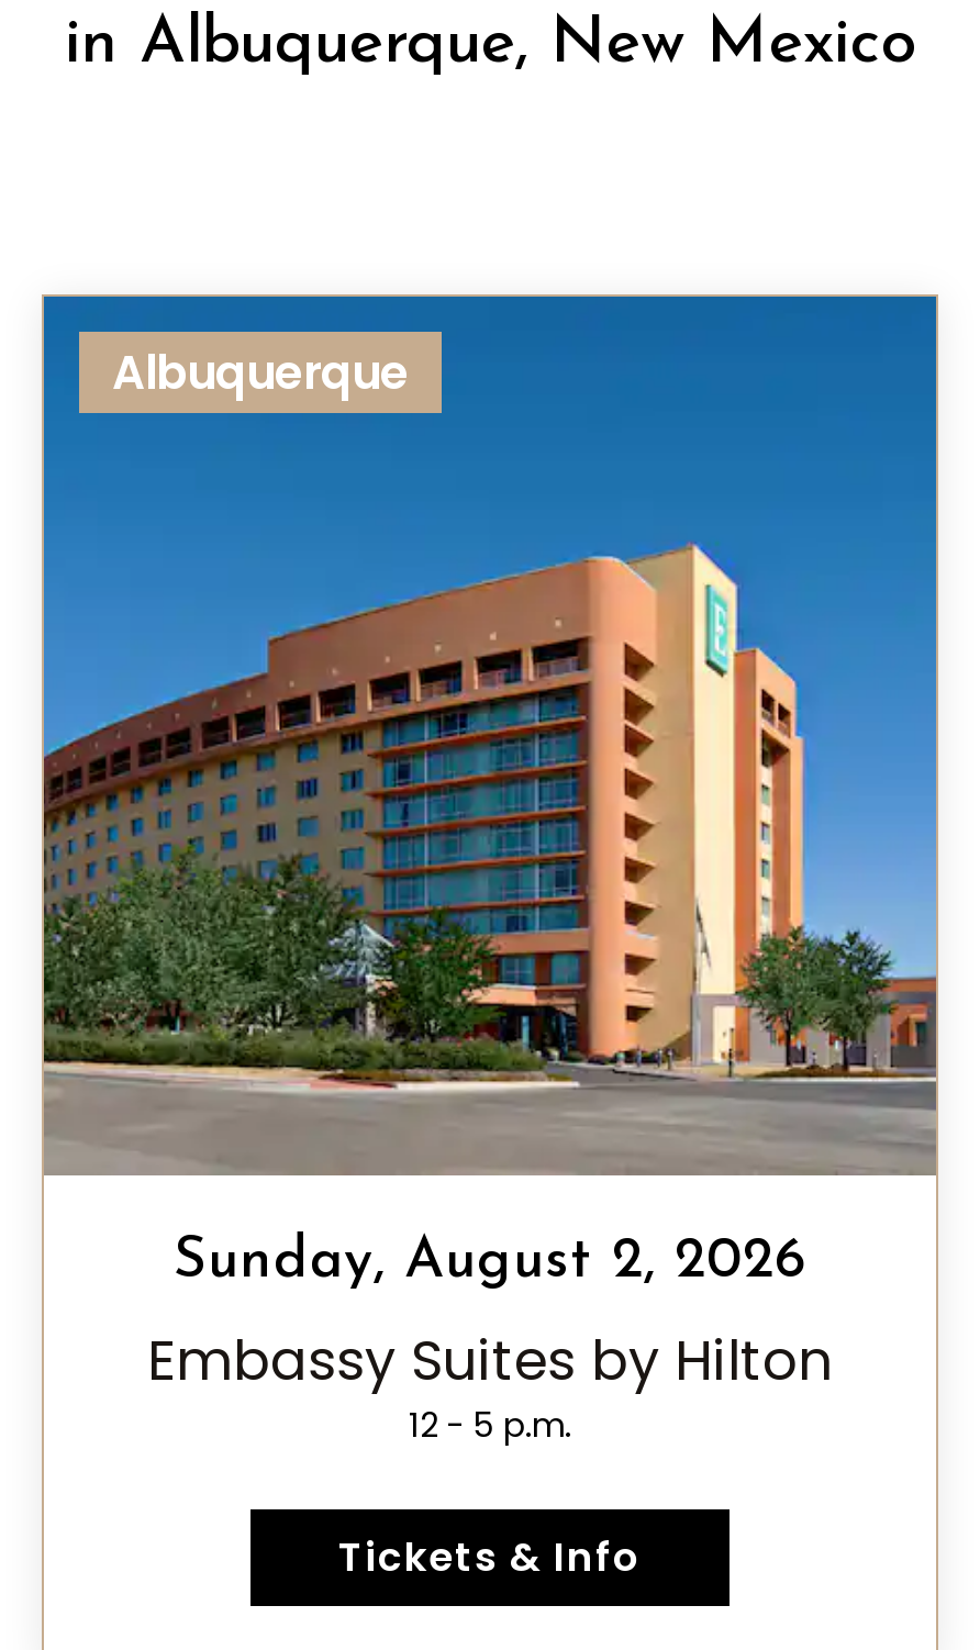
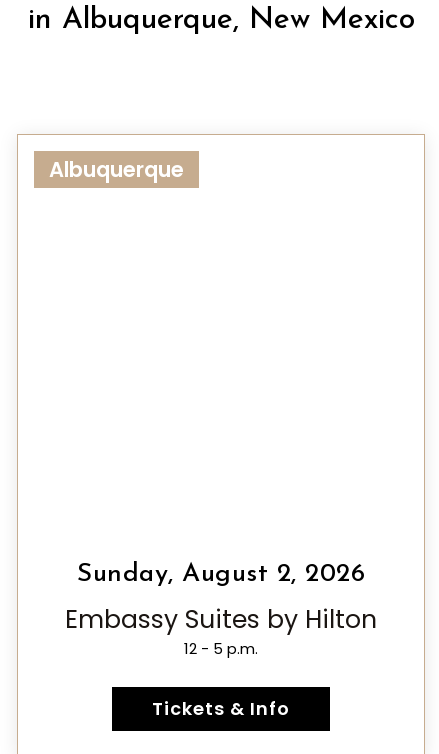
- [image]
